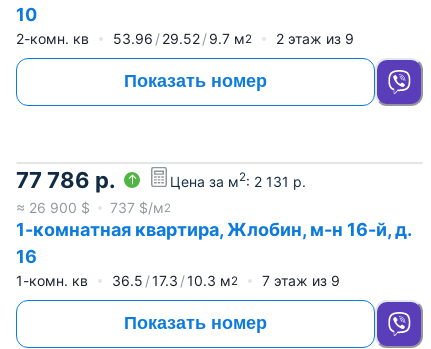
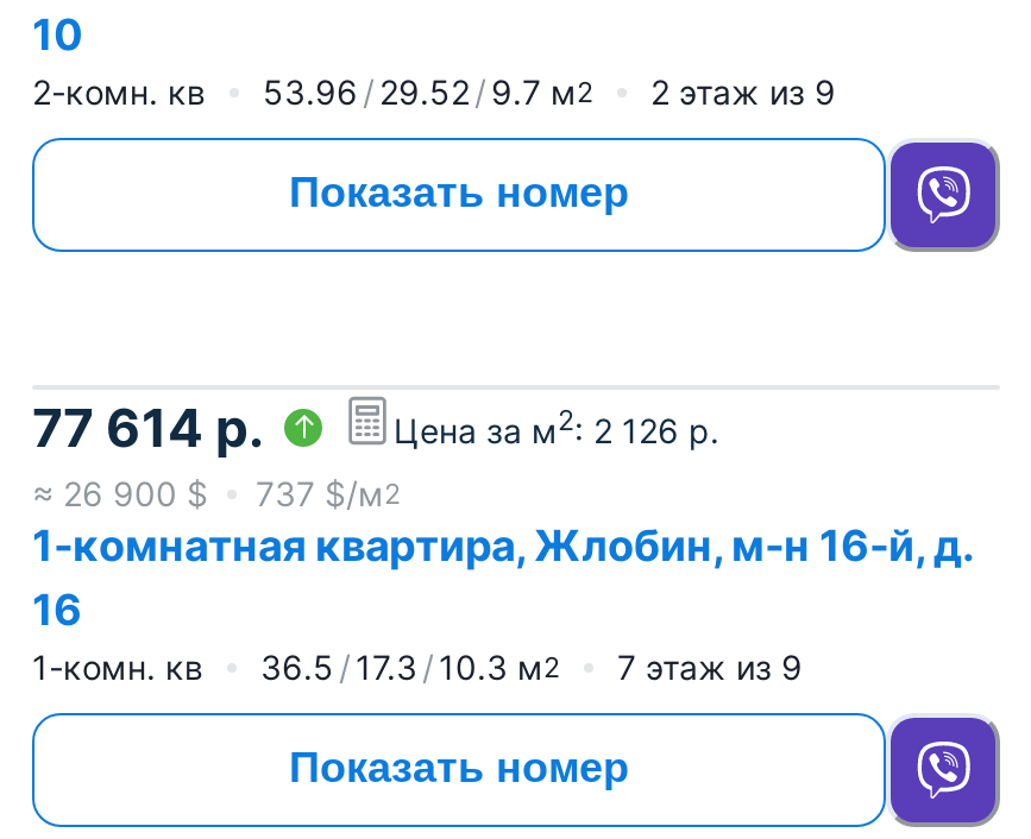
- 77 786 р.
+ 77 614 р.

- Цена за м2: 2 131 р.
+ Цена за м2: 2 126 р.
